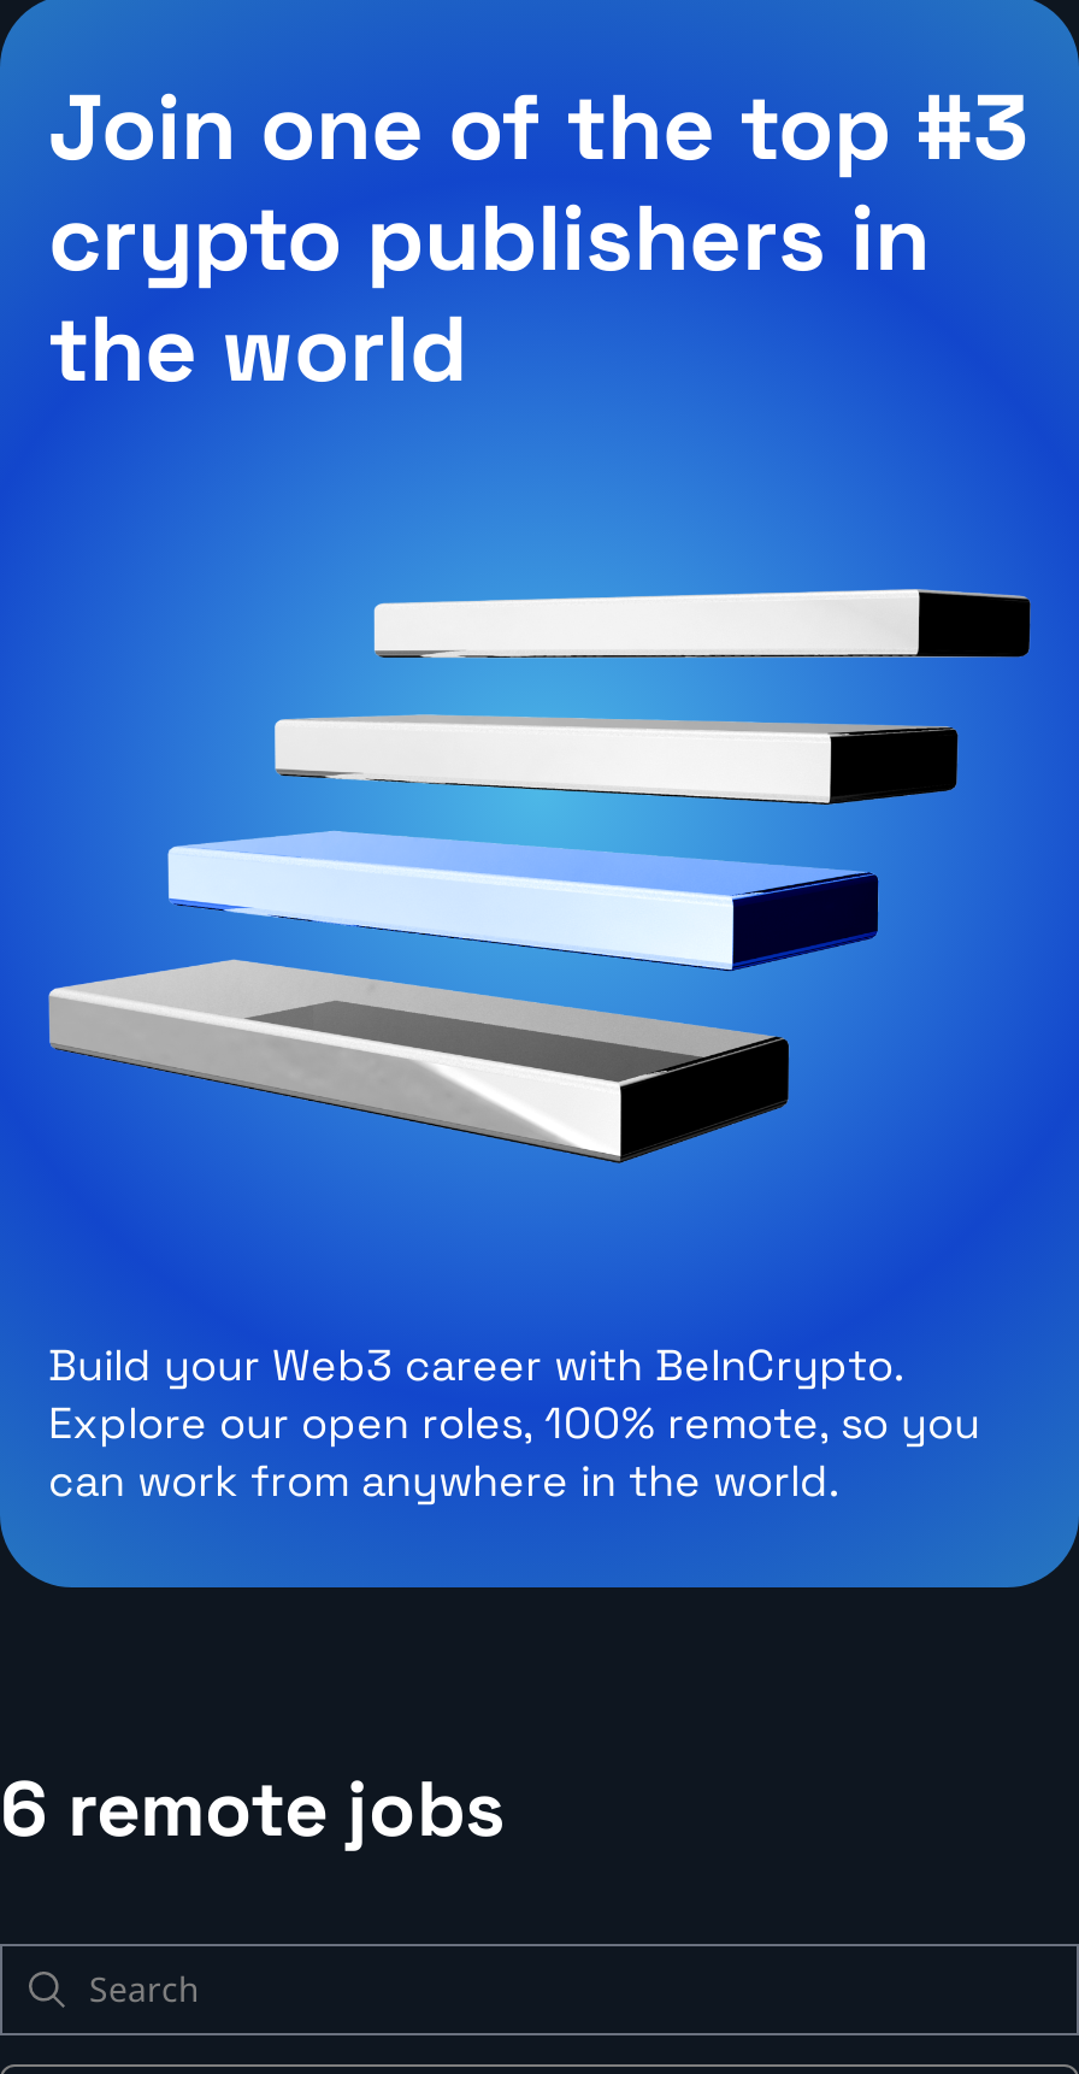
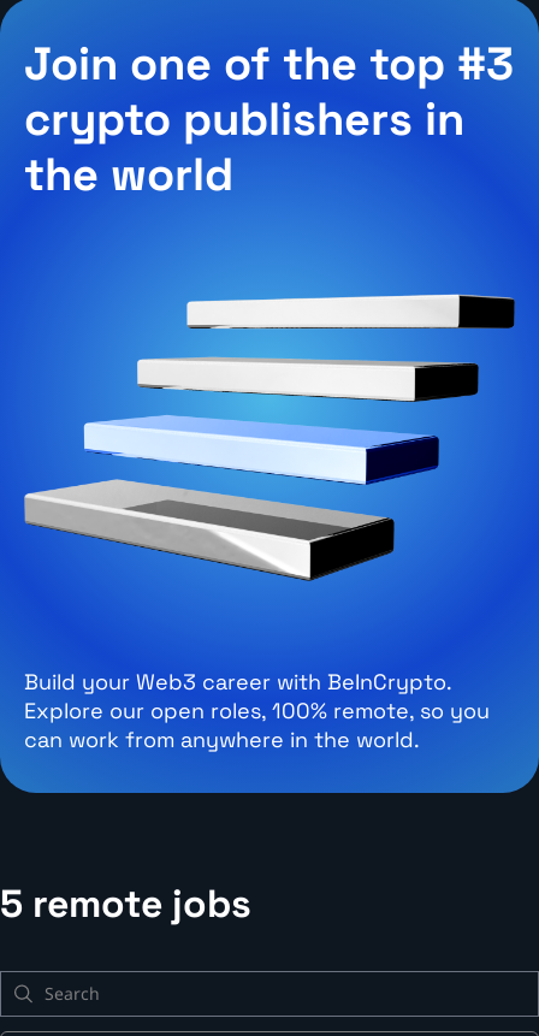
- 6 remote jobs
+ 5 remote jobs
